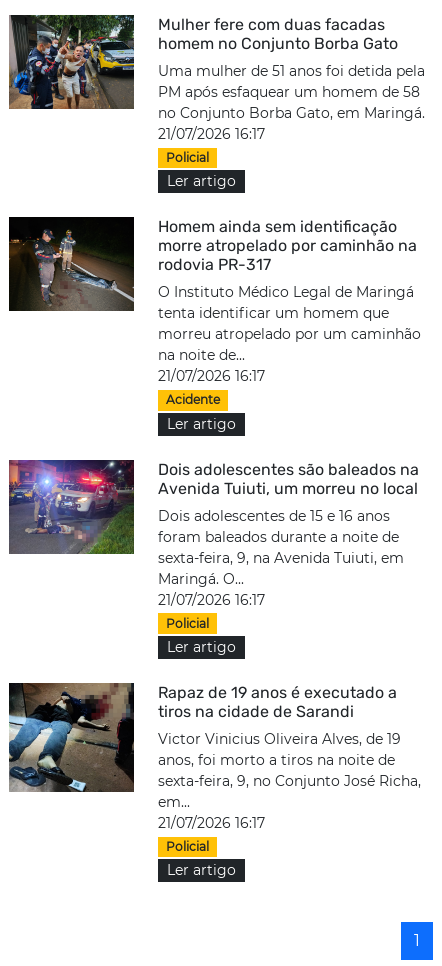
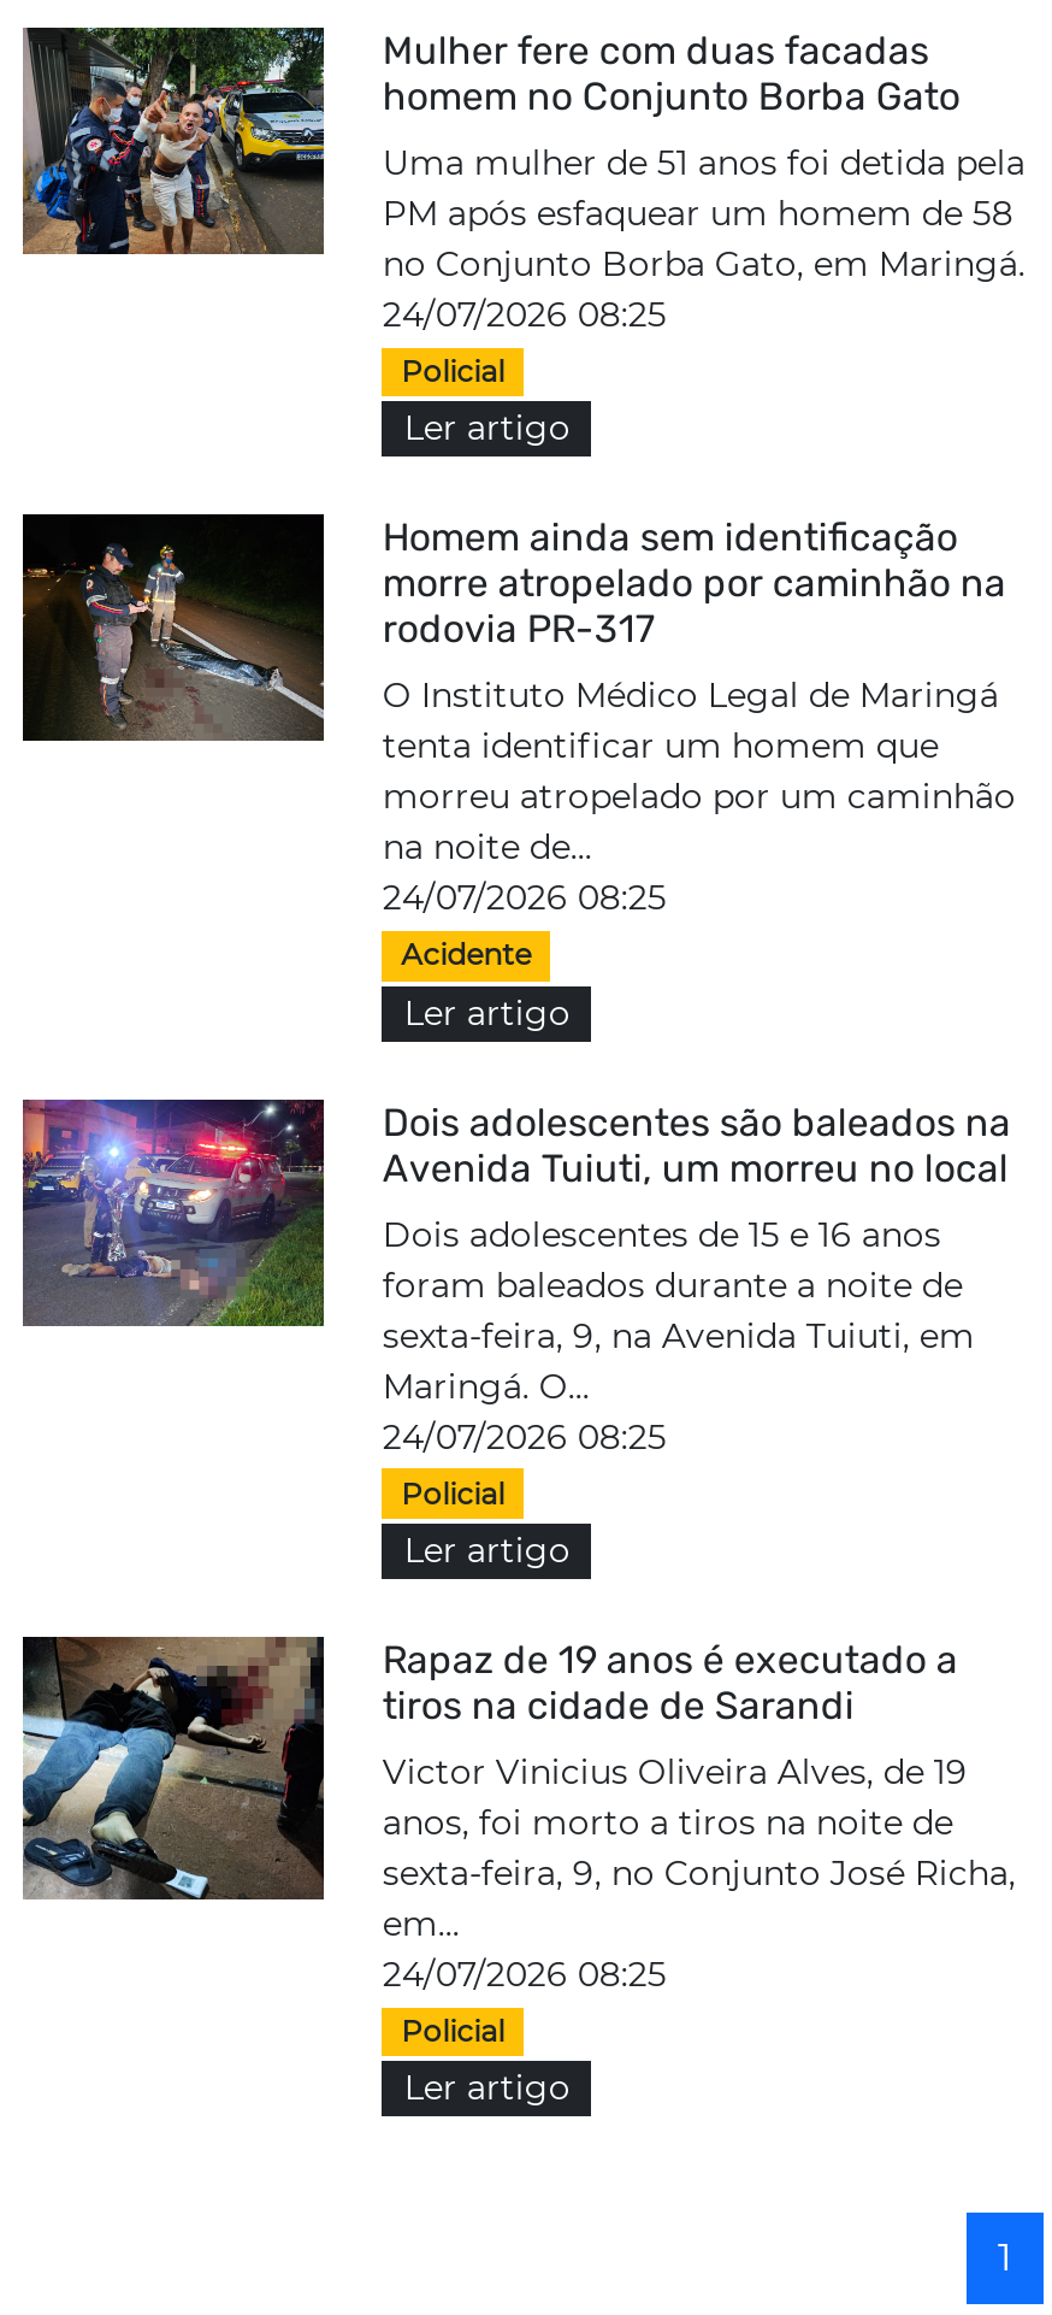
- 21/07/2026 16:17
+ 24/07/2026 08:25

- 21/07/2026 16:17
+ 24/07/2026 08:25

- 21/07/2026 16:17
+ 24/07/2026 08:25

- 21/07/2026 16:17
+ 24/07/2026 08:25
